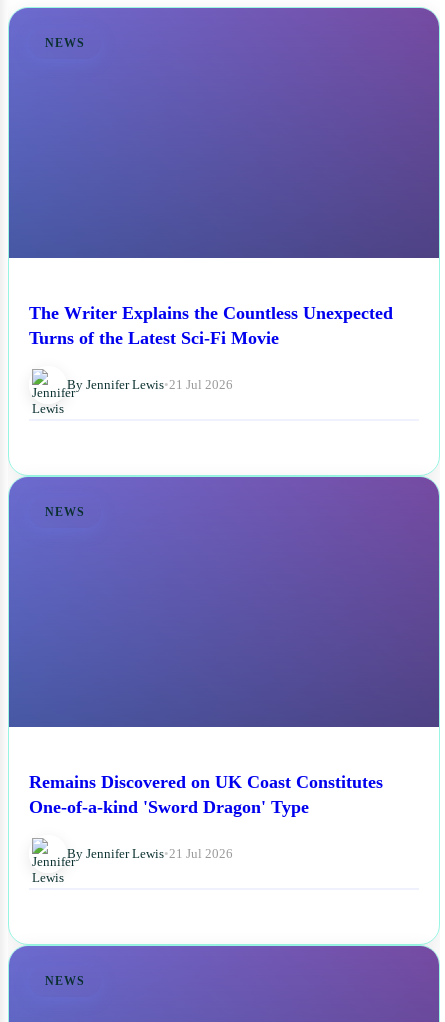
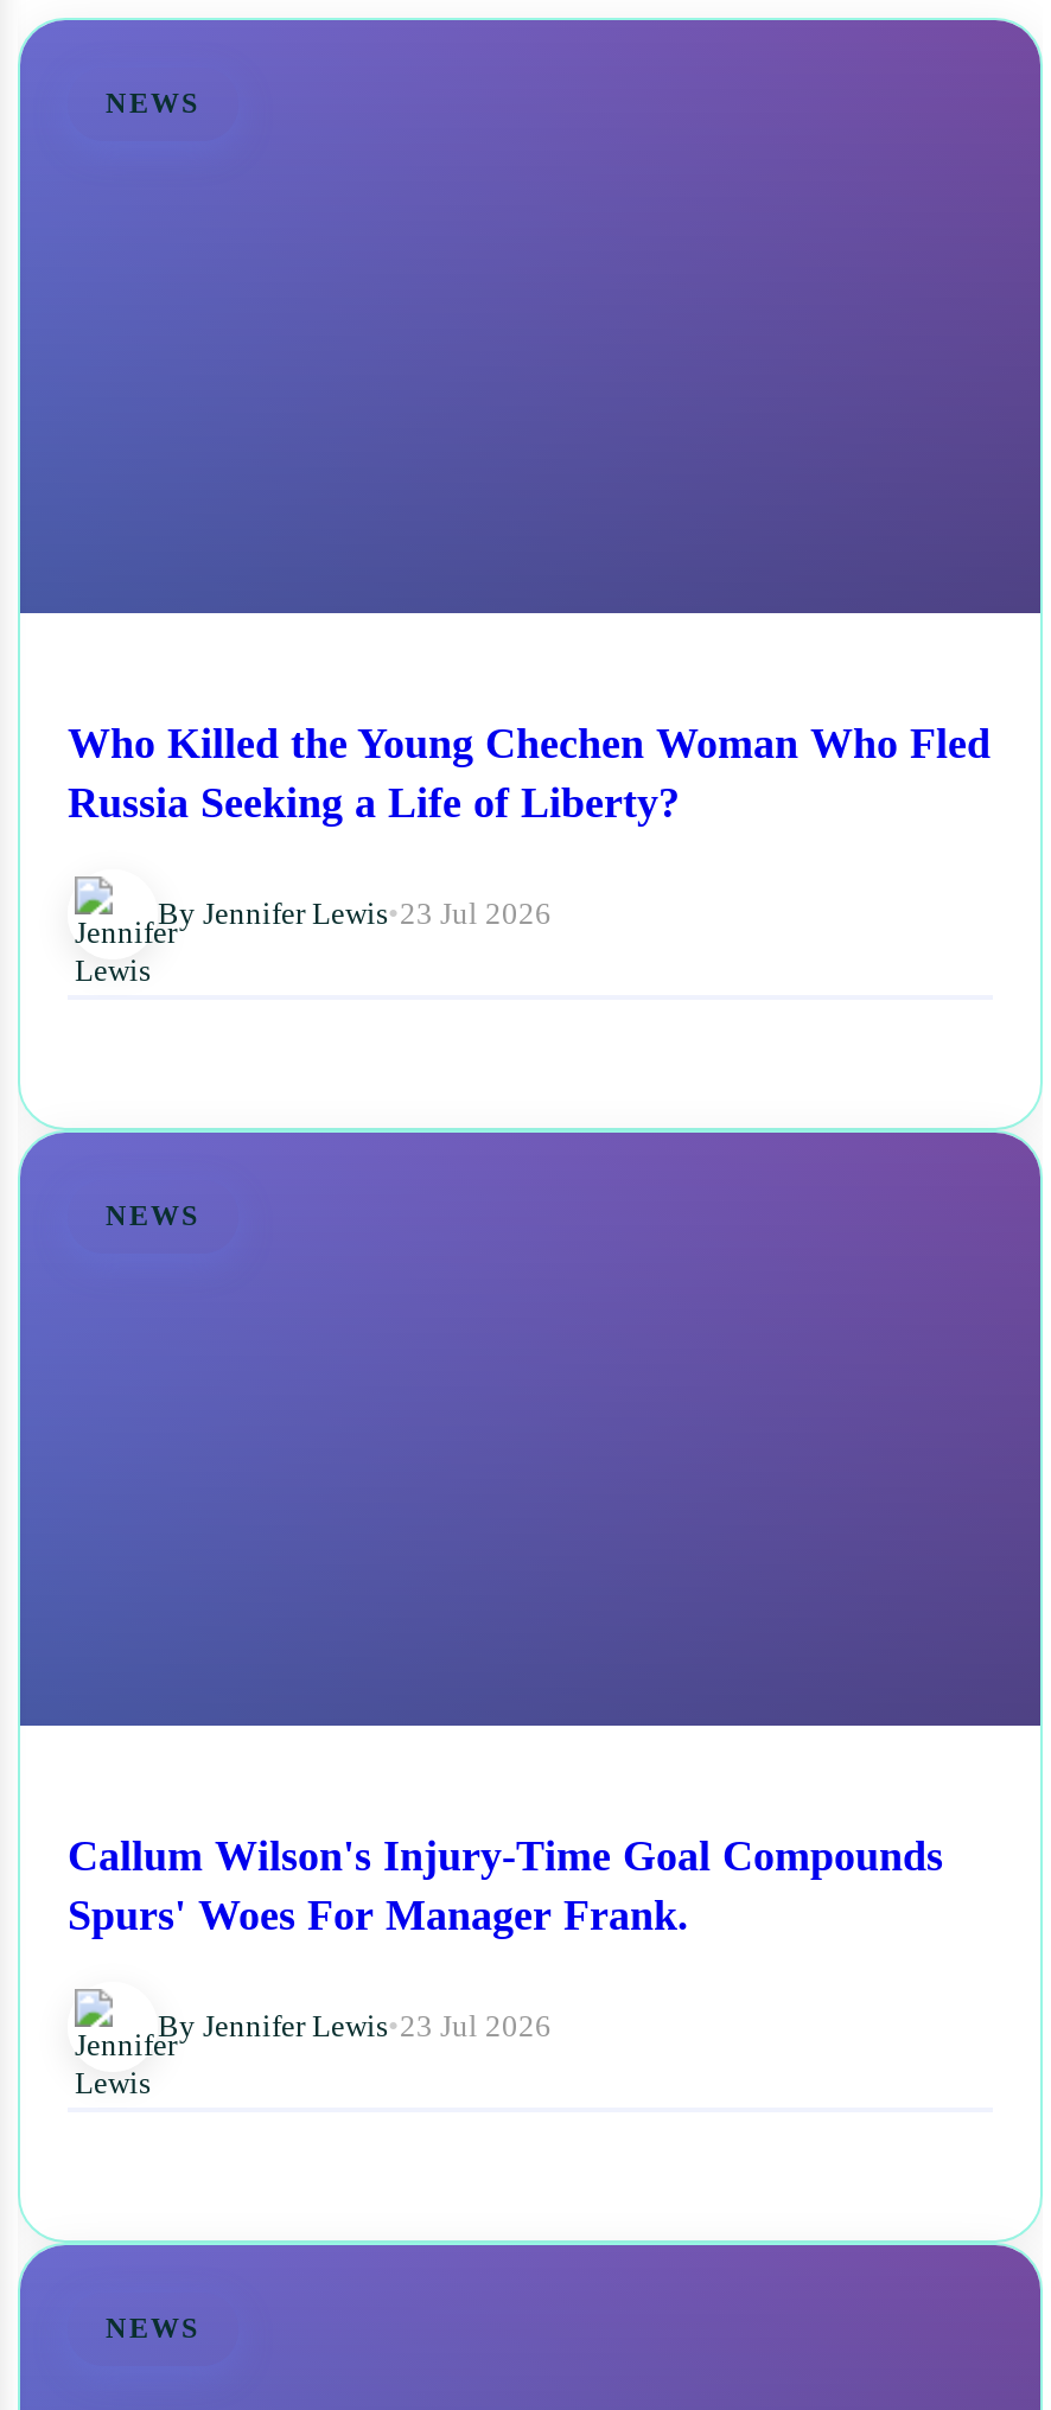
- The Writer Explains the Countless Unexpected
- Turns of the Latest Sci-Fi Movie
+ Who Killed the Young Chechen Woman Who Fled
+ Russia Seeking a Life of Liberty?

- By Jennifer Lewis • 21 Jul 2026
+ By Jennifer Lewis • 23 Jul 2026

- Remains Discovered on UK Coast Constitutes
- One-of-a-kind 'Sword Dragon' Type
+ Callum Wilson's Injury-Time Goal Compounds
+ Spurs' Woes For Manager Frank.

- By Jennifer Lewis • 21 Jul 2026
+ By Jennifer Lewis • 23 Jul 2026
